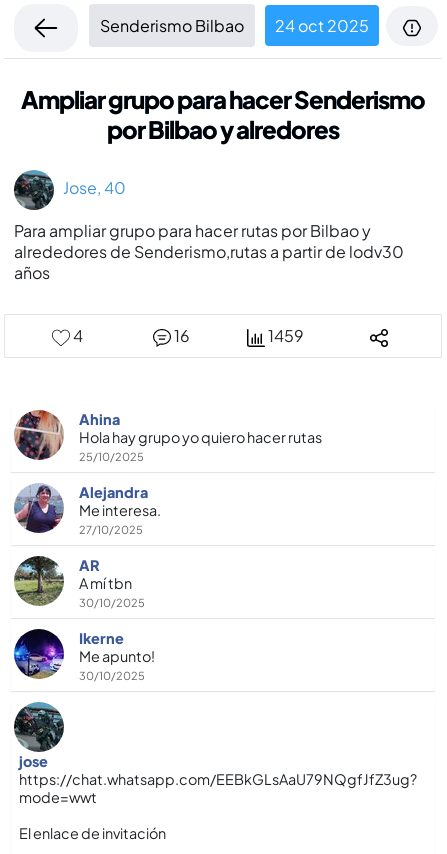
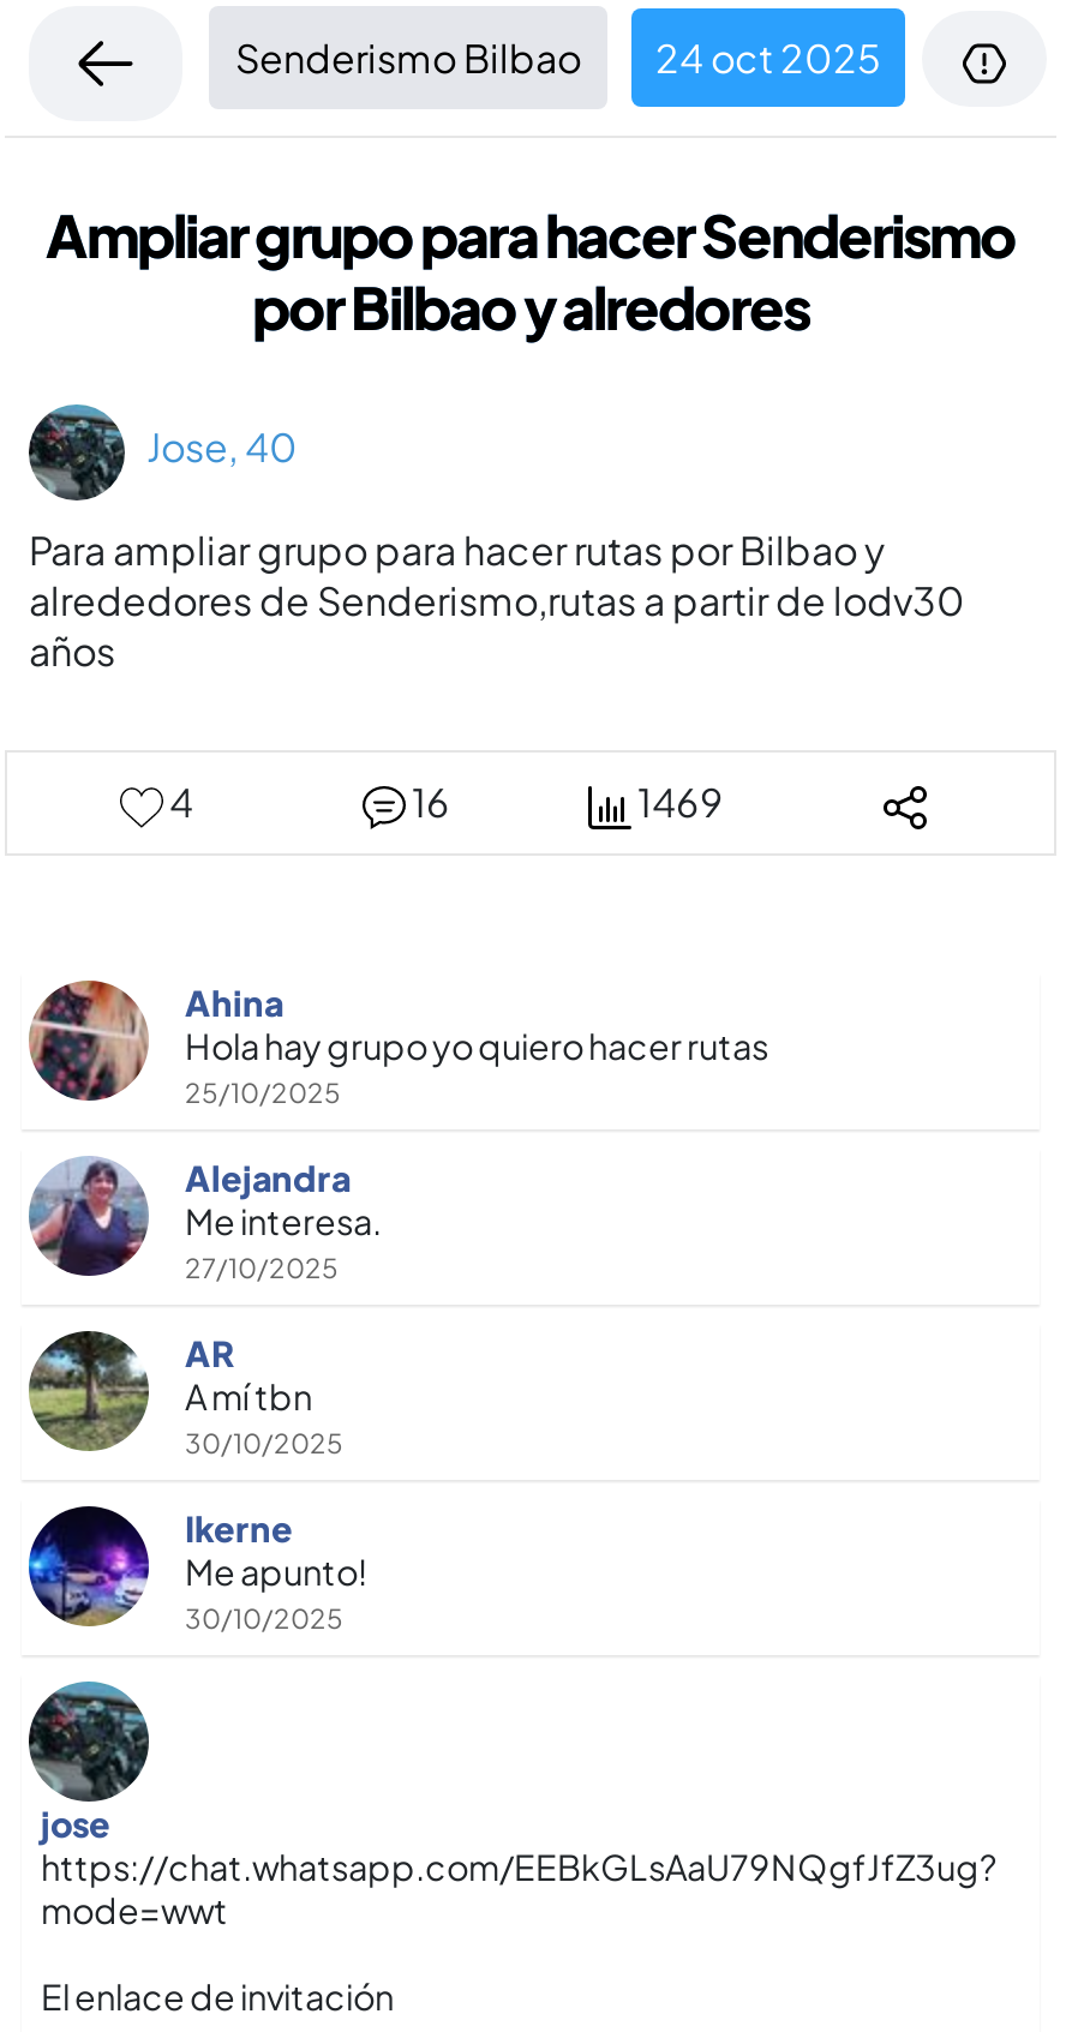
- 1459
+ 1469
